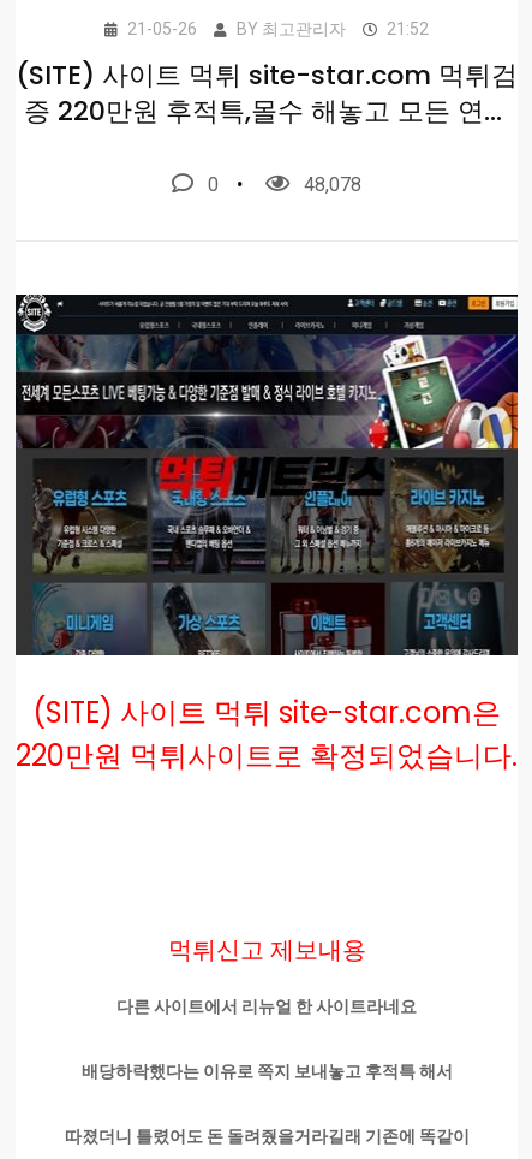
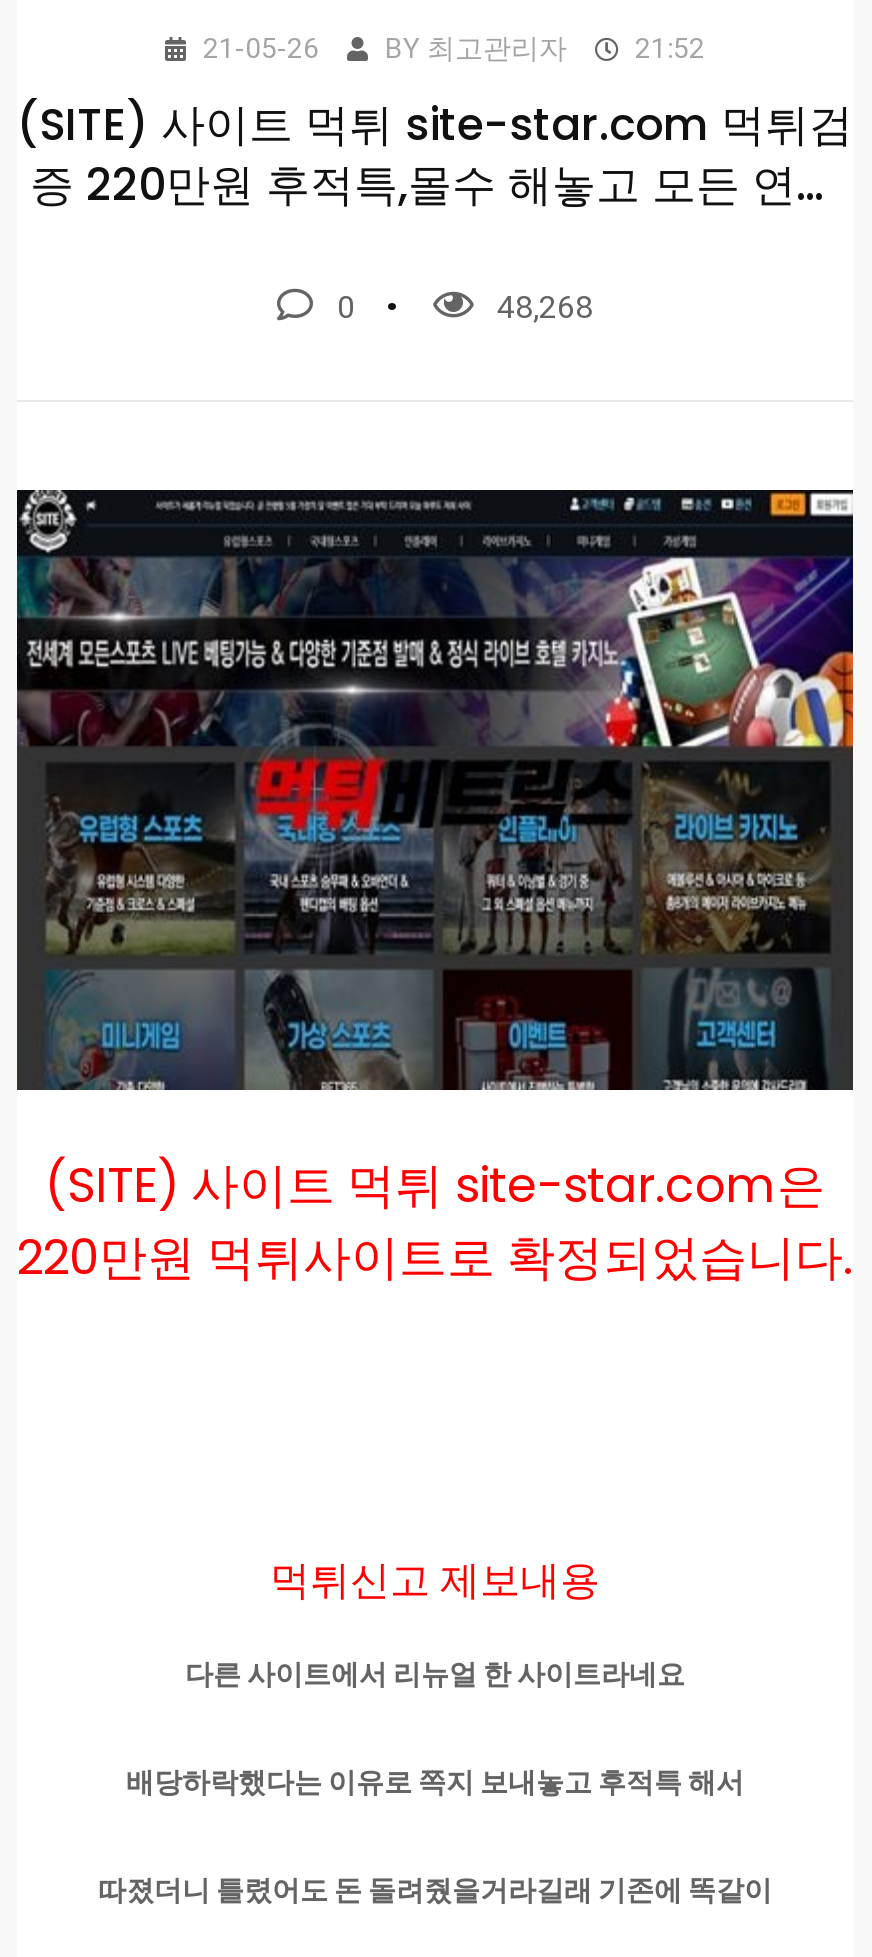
- 48,078
+ 48,268
